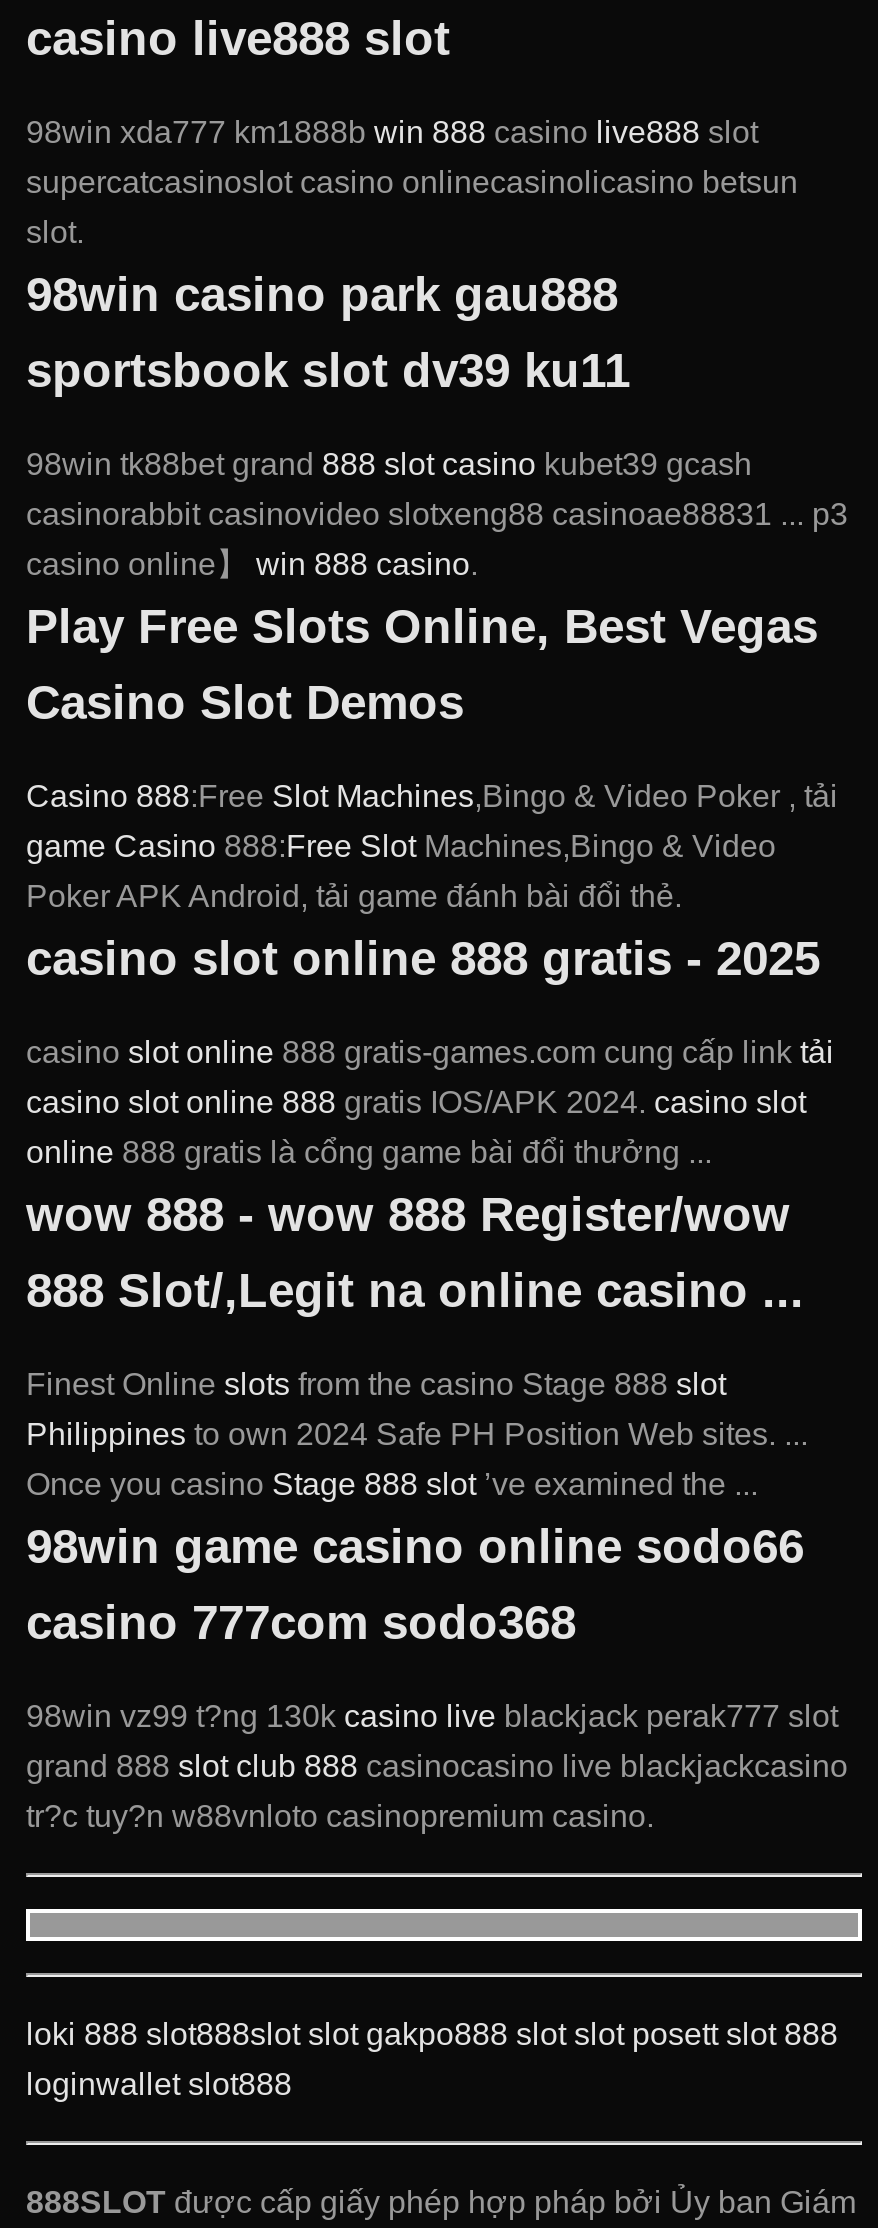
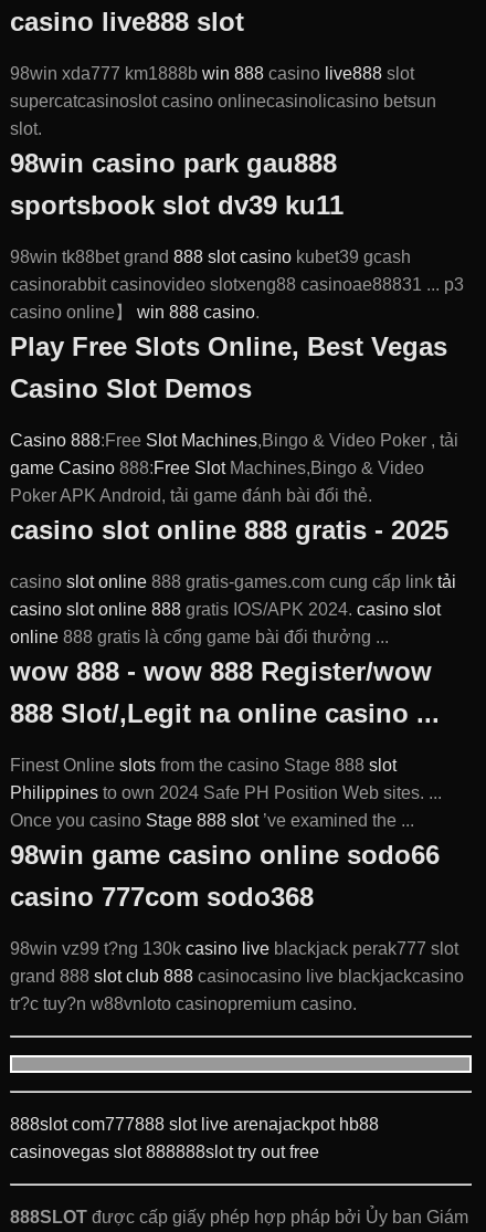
- loki 888 slot888slot slot gakpo888 slot slot posett slot 888
+ 888slot com777888 slot live arenajackpot hb88

- loginwallet slot888
+ casinovegas slot 888888slot try out free
